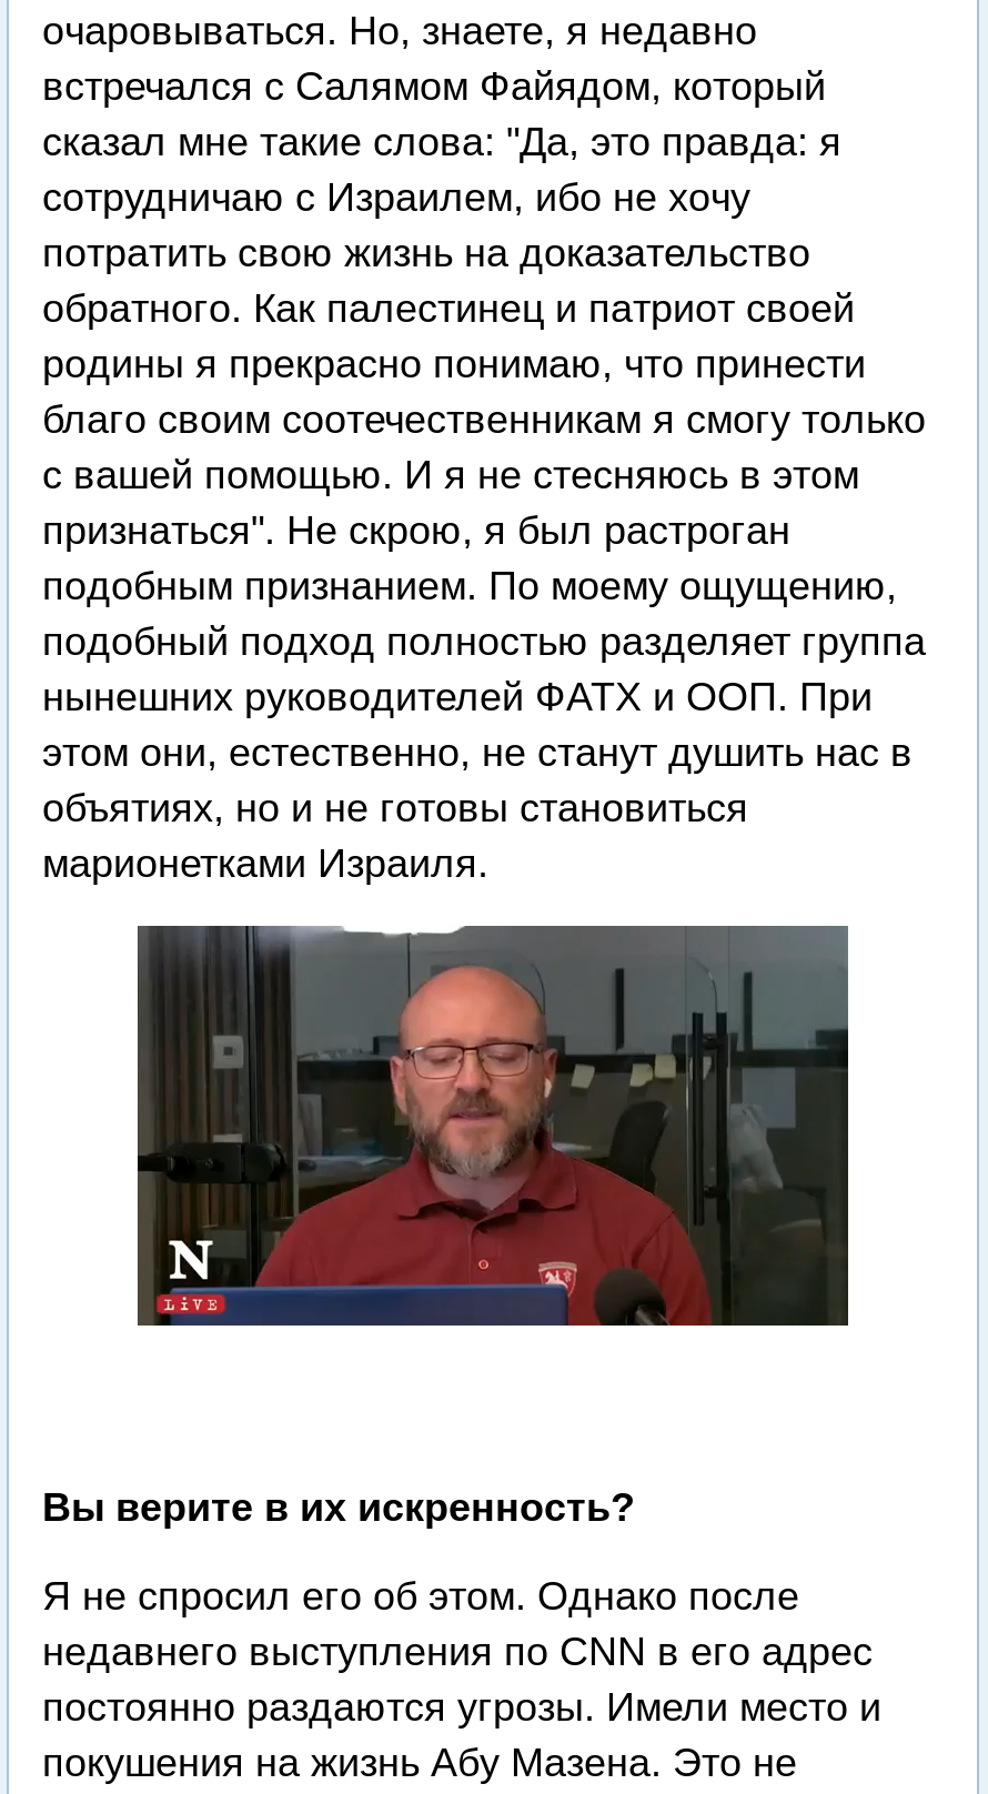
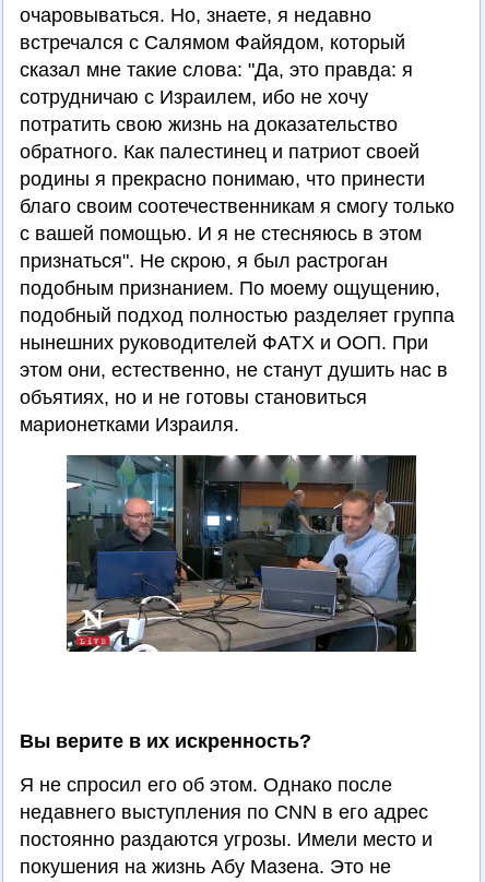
- [image]
+ [image]
